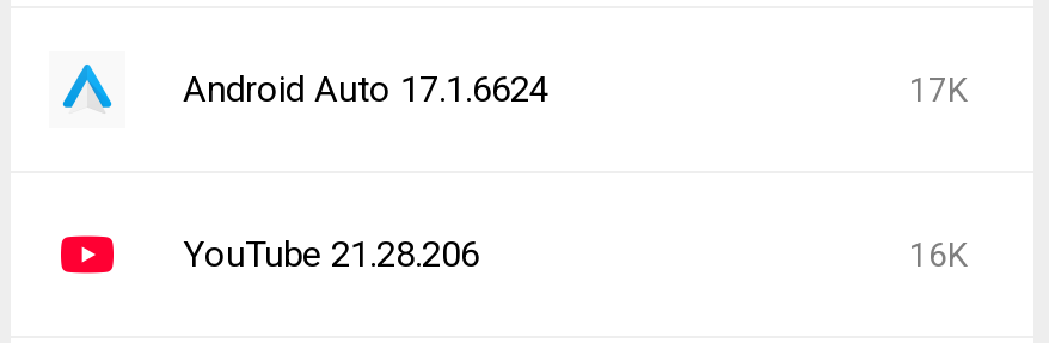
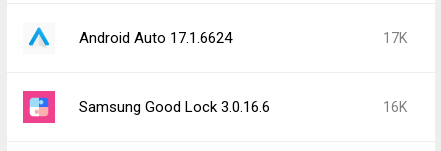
- [image]
- YouTube 21.28.206
+ [image]
+ Samsung Good Lock 3.0.16.6
